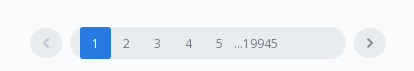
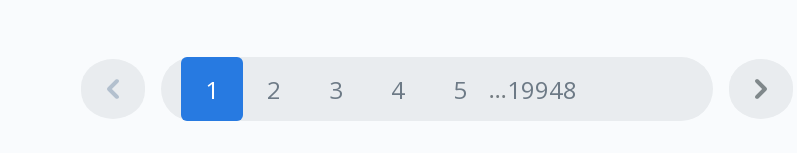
- 1 2 3 4 5 19945
+ 1 2 3 4 5 19948
